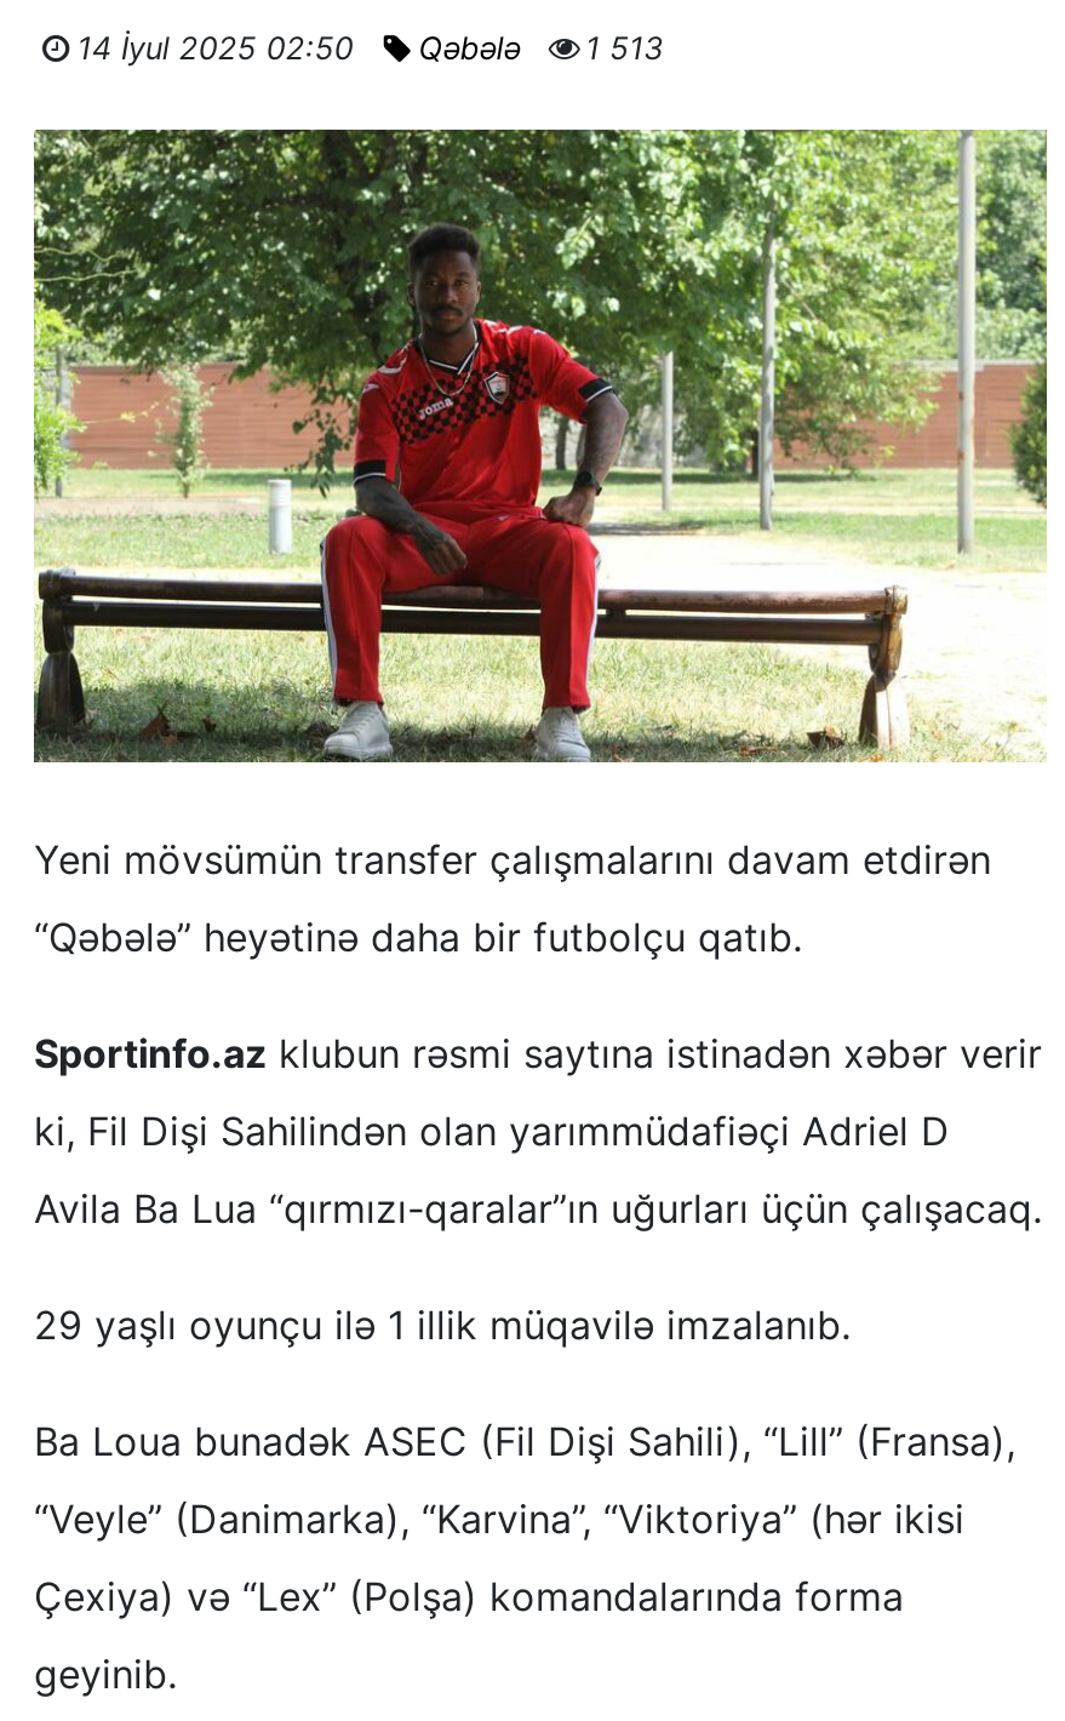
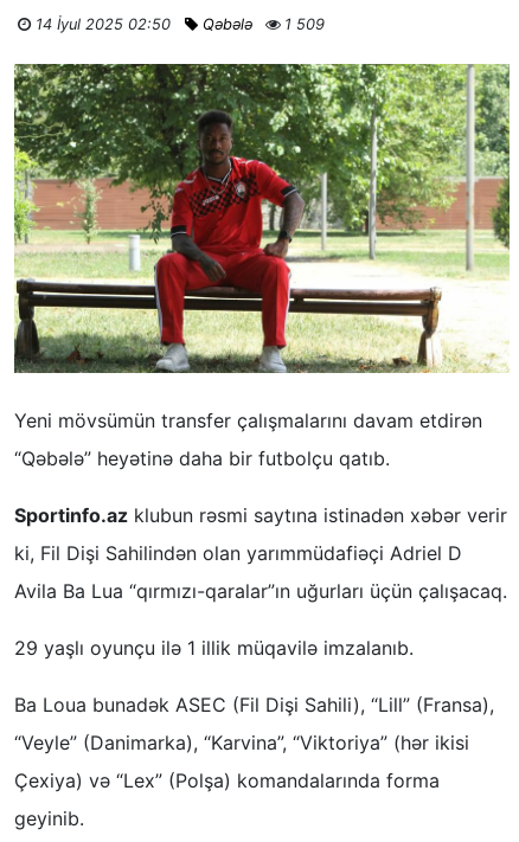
- 14 İyul 2025 02:50 Qəbələ 1 513
+ 14 İyul 2025 02:50 Qəbələ 1 509
